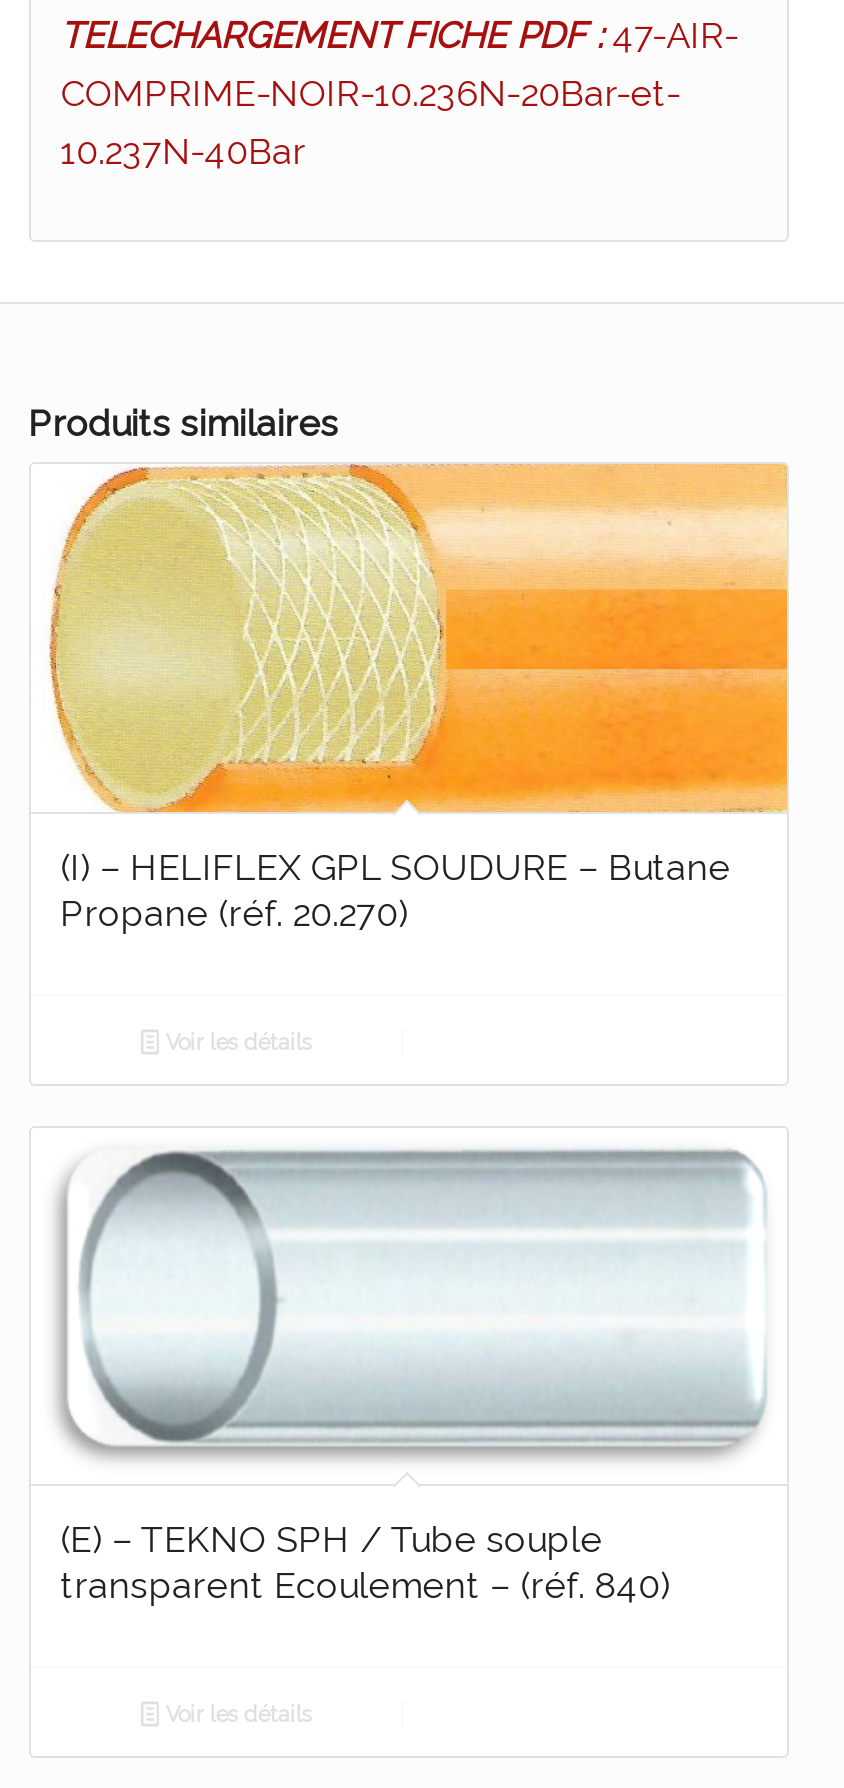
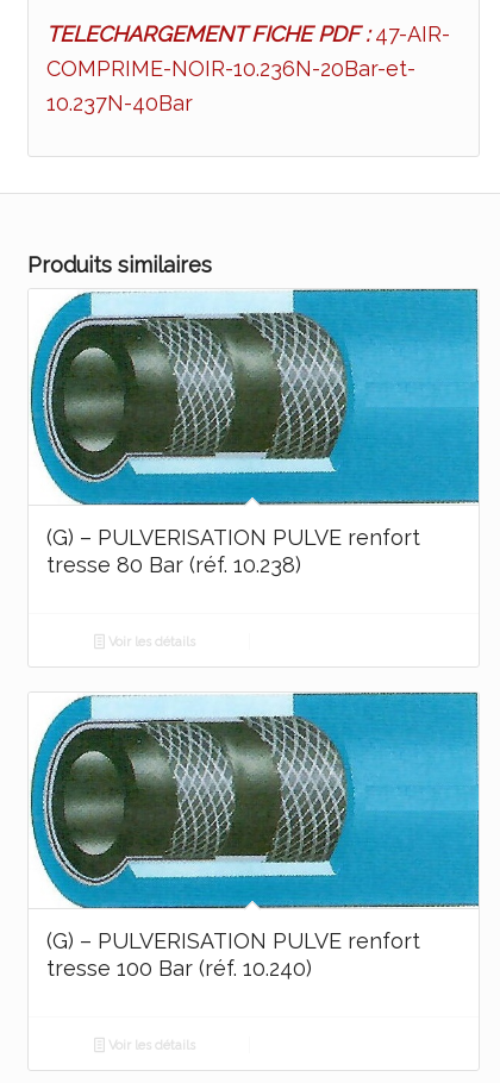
- [image]
- (I) – HELIFLEX GPL SOUDURE – Butane
- Propane (réf. 20.270)
+ [image]
+ (G) – PULVERISATION PULVE renfort
+ tresse 80 Bar (réf. 10.238)

- [image]
- (E) – TEKNO SPH / Tube souple
- transparent Ecoulement – (réf. 840)
+ [image]
+ (G) – PULVERISATION PULVE renfort
+ tresse 100 Bar (réf. 10.240)
